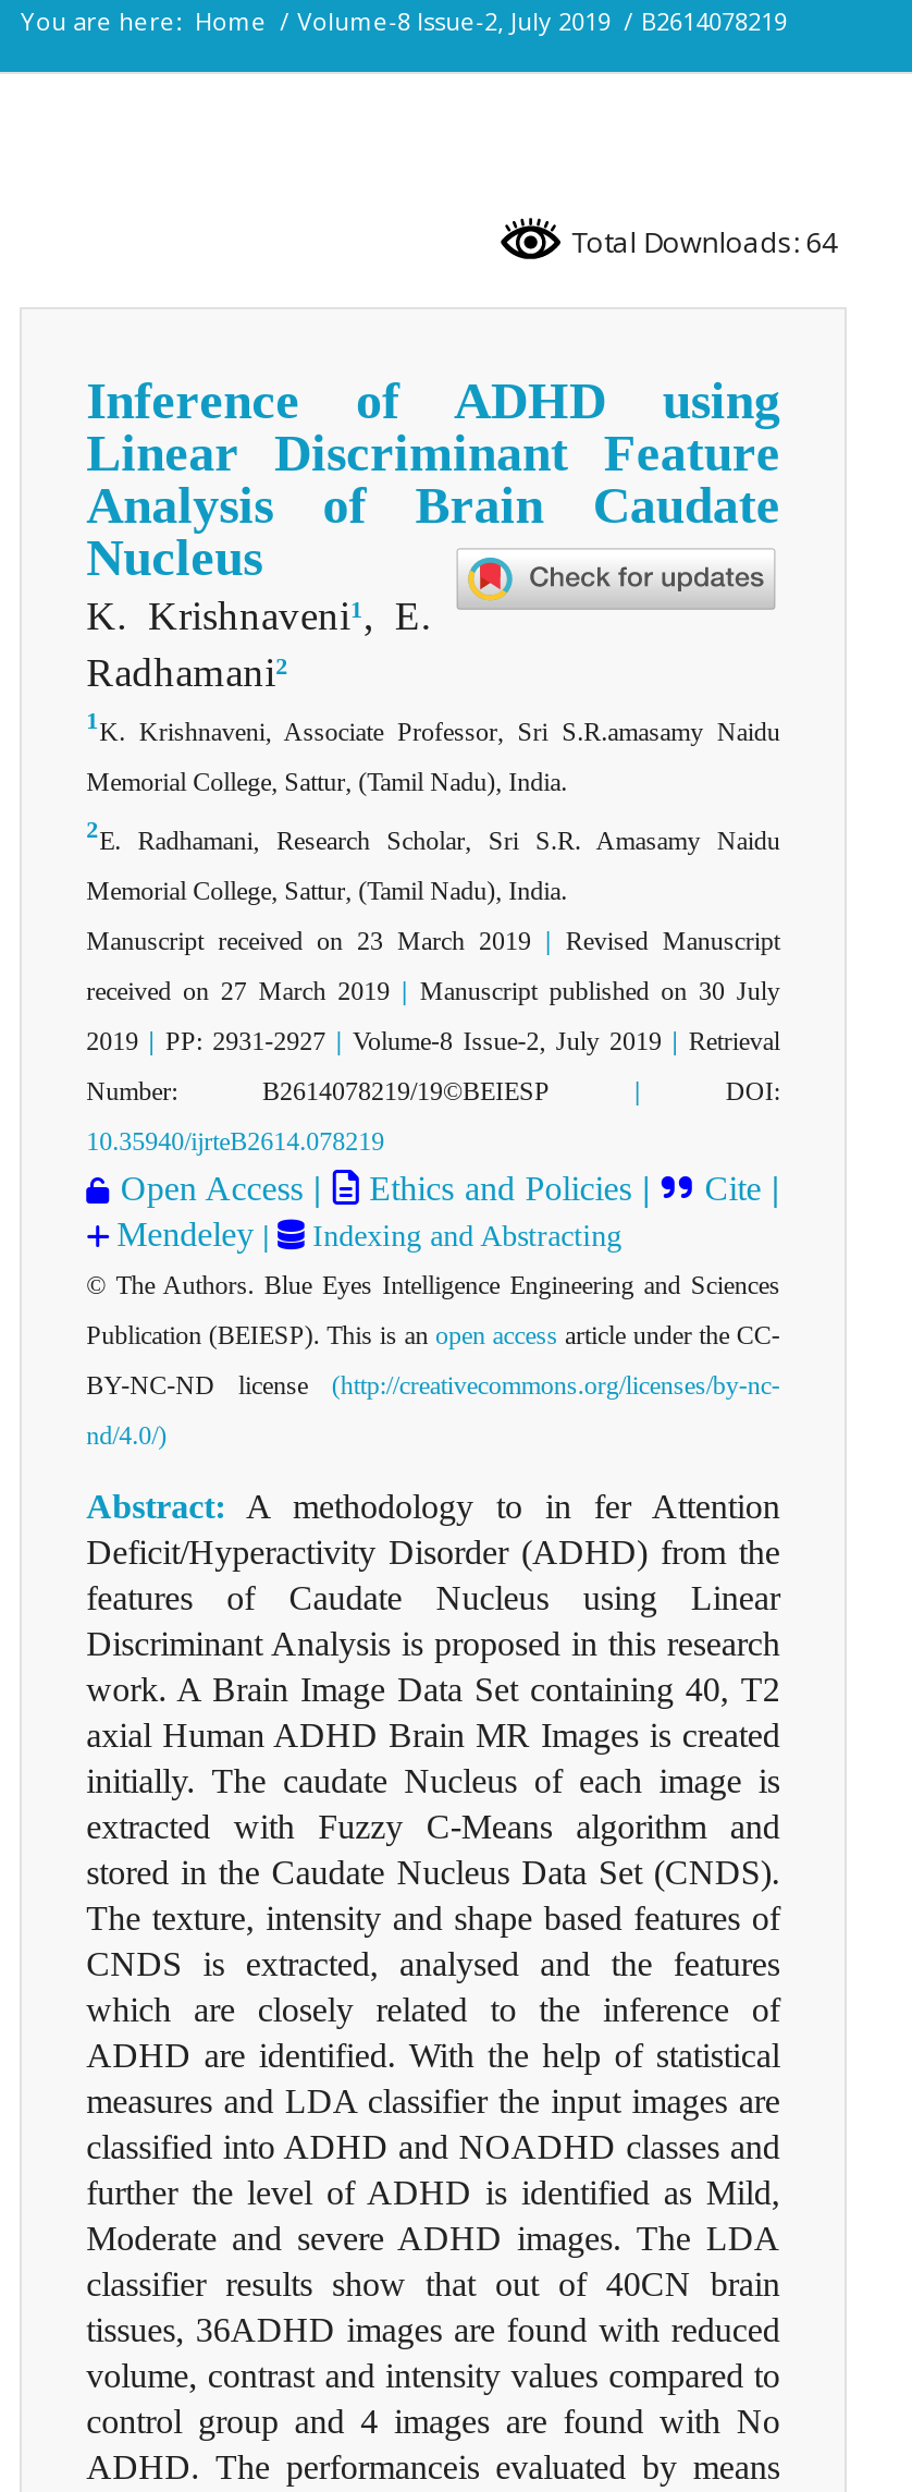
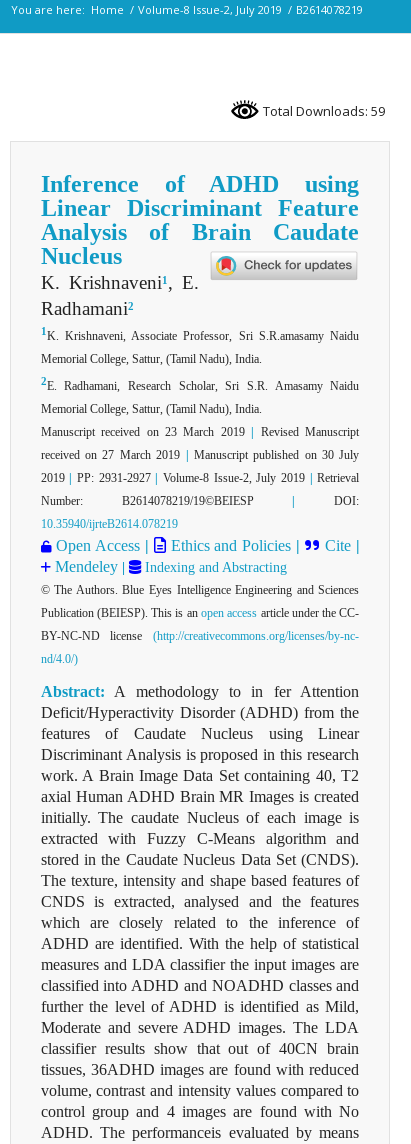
- Total Downloads: 64
+ Total Downloads: 59
